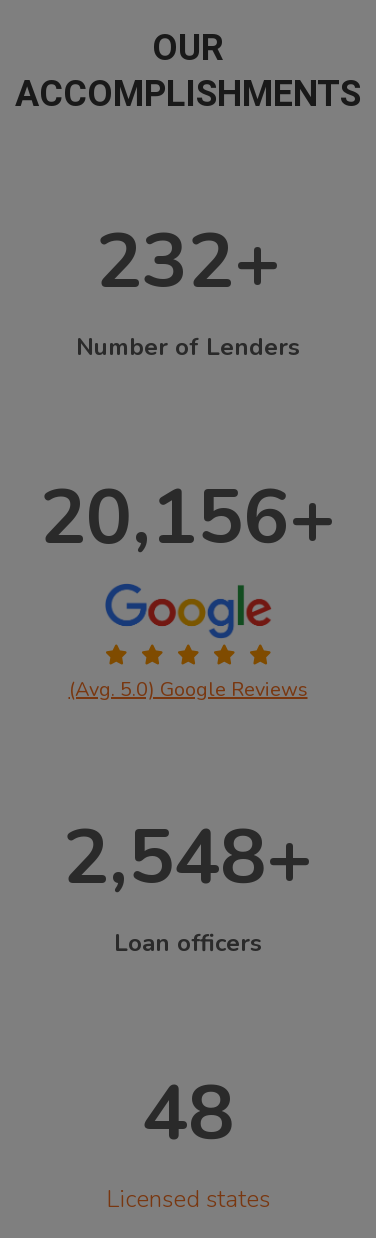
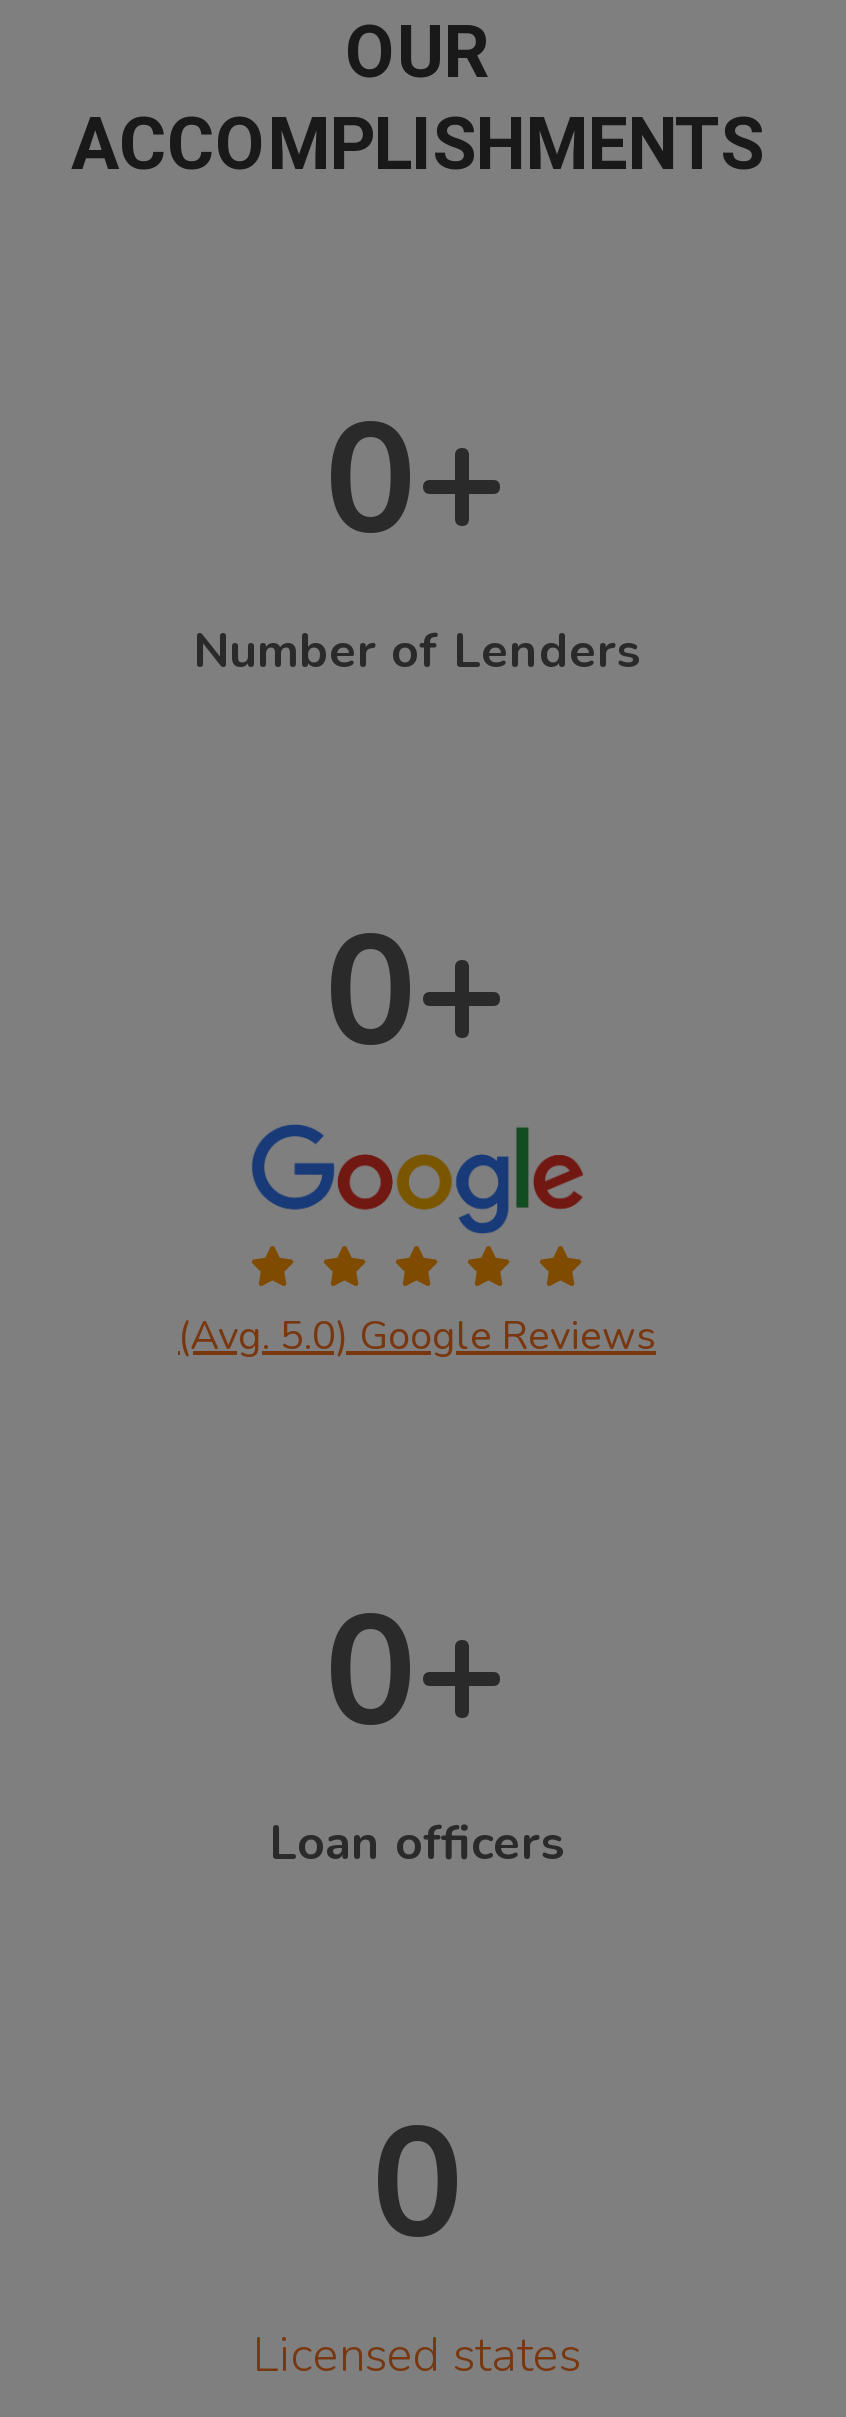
- 232+
+ 0+

- 20,156+
+ 0+

- 2,548+
+ 0+

- 48
+ 0
